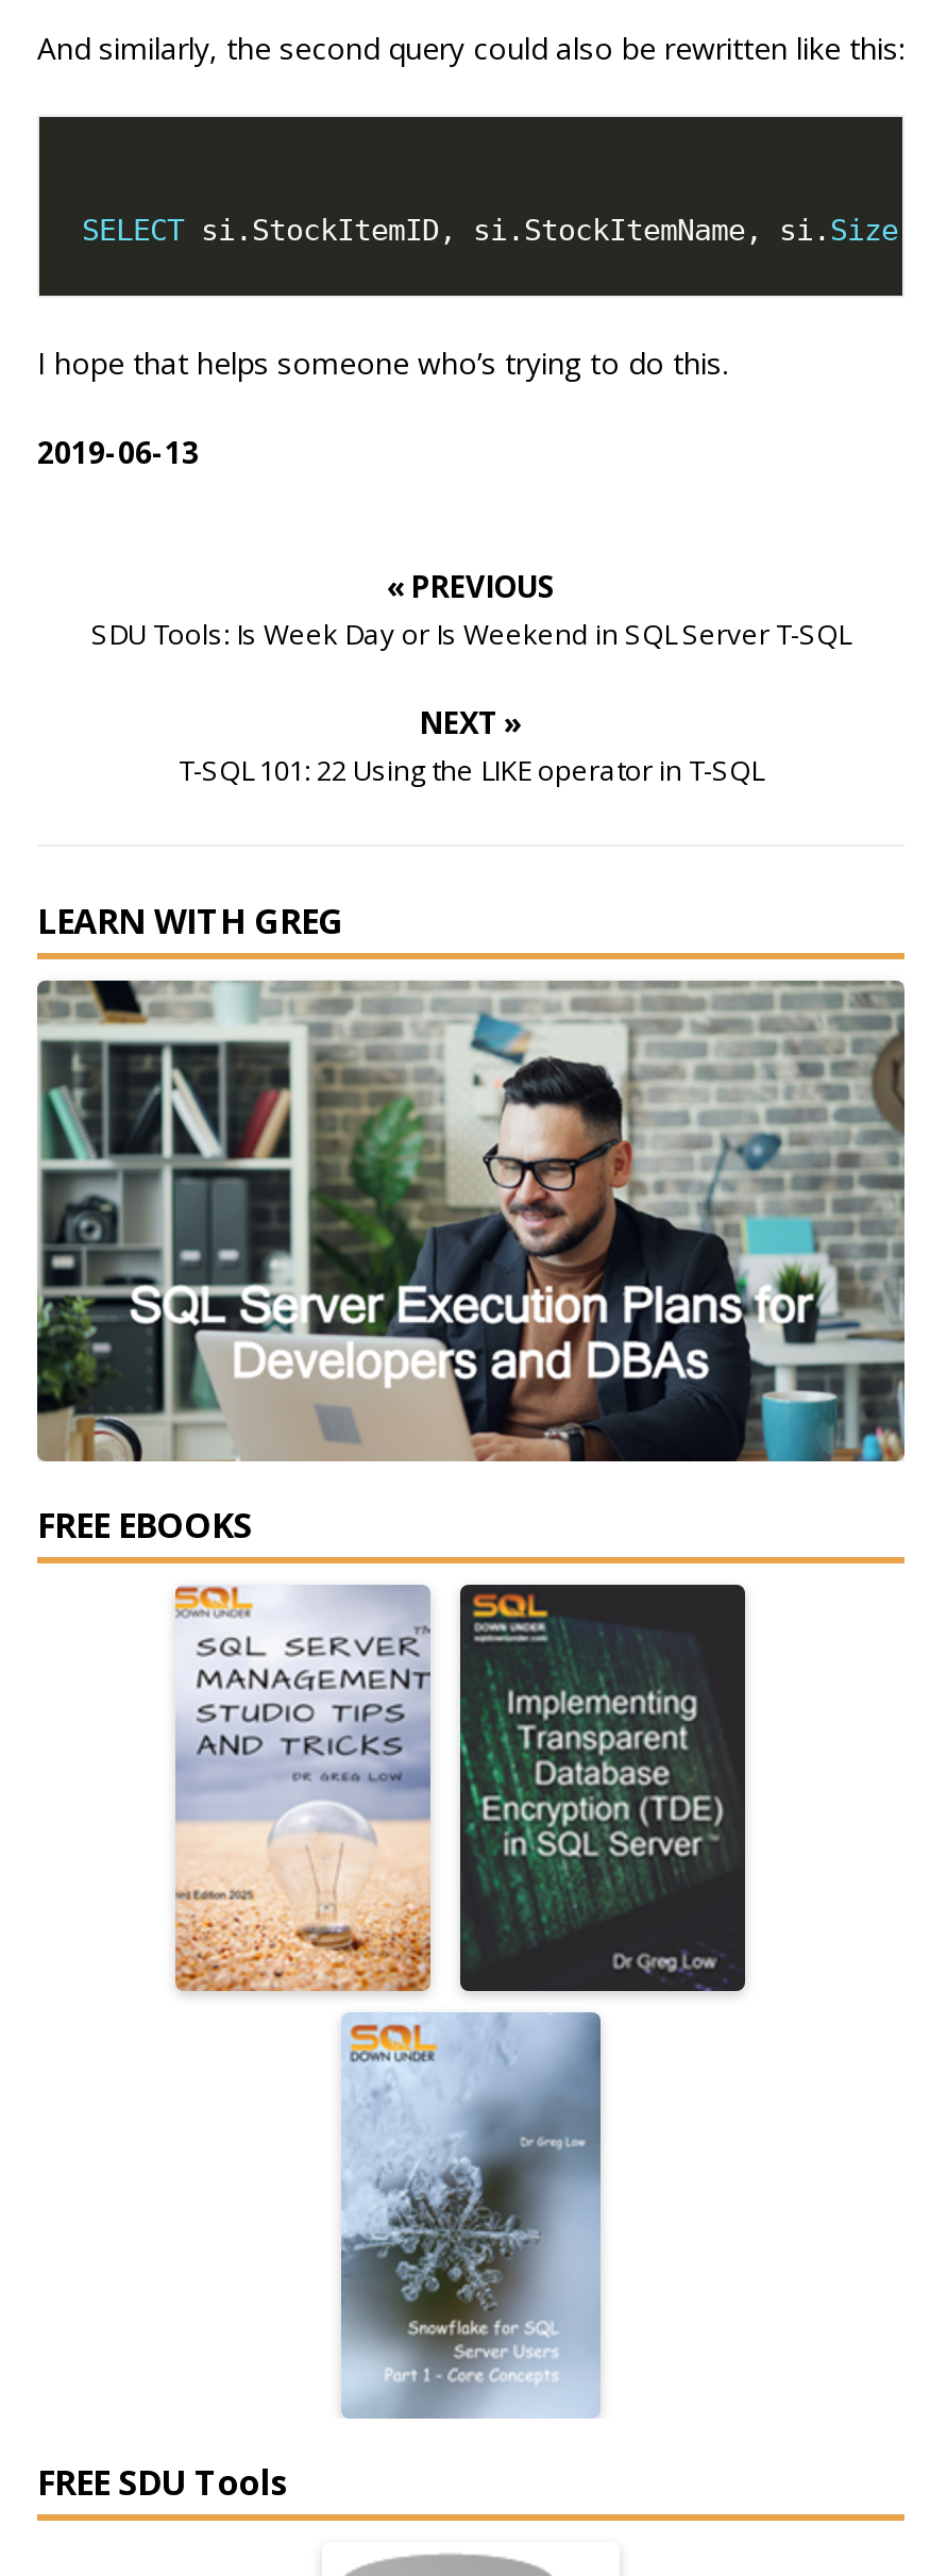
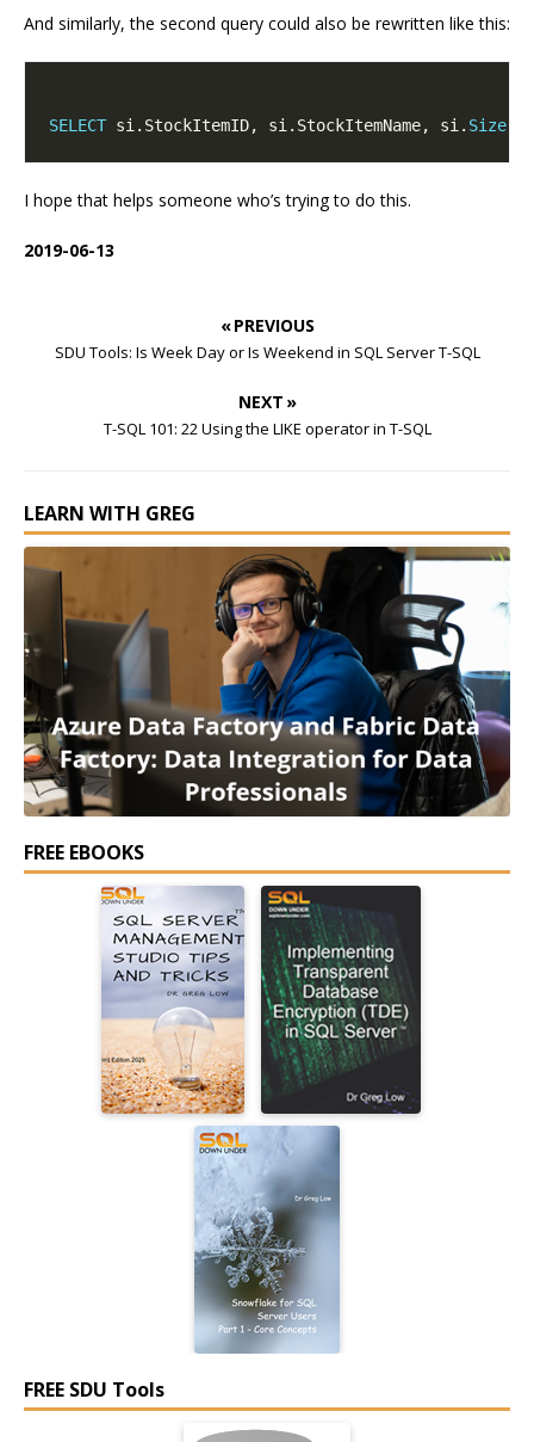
- [image]
+ [image]
